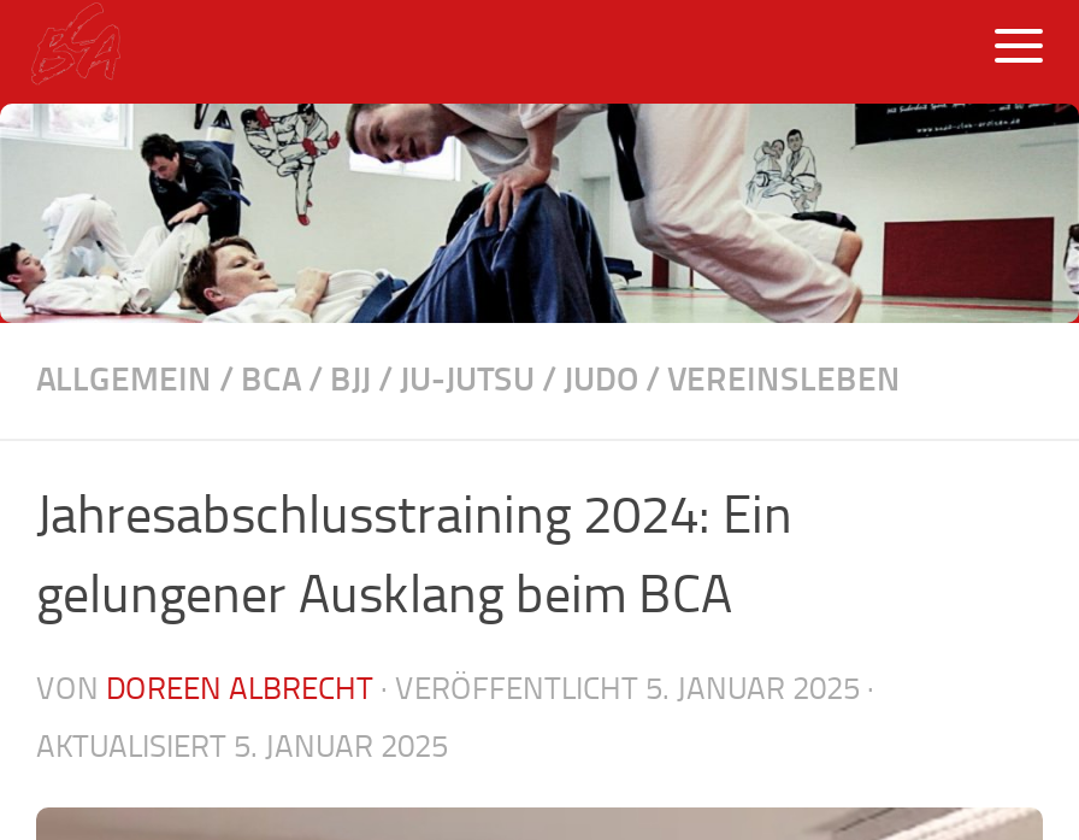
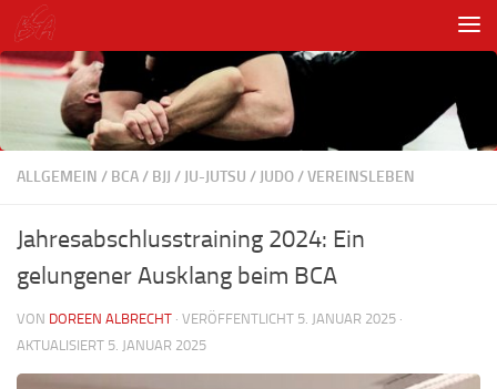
- [image]
+ [image]
